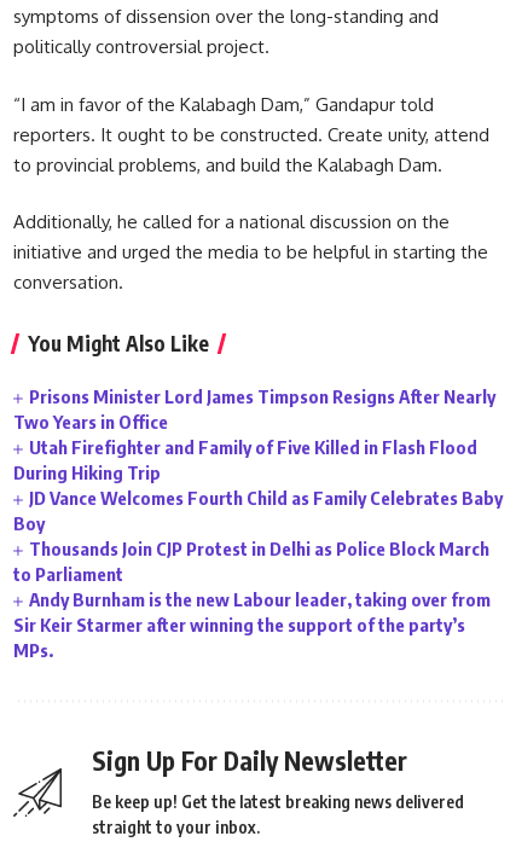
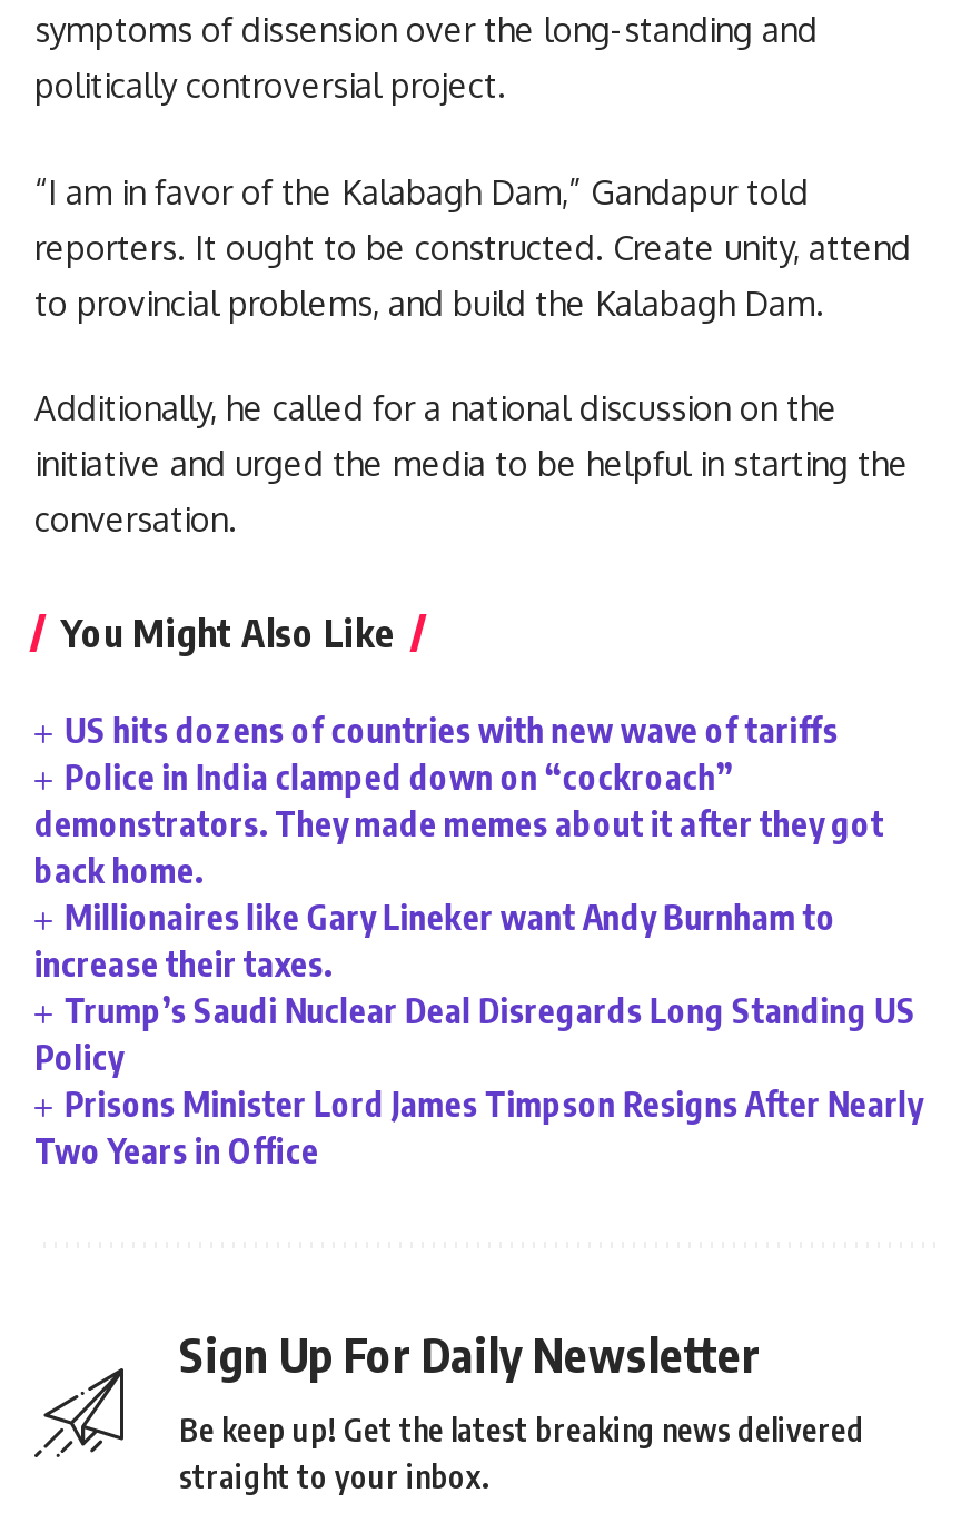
+ US hits dozens of countries with new wave of tariffs
+ Police in India clamped down on “cockroach”
+ demonstrators. They made memes about it after they got
+ back home.
+ Millionaires like Gary Lineker want Andy Burnham to
+ increase their taxes.
+ Trump’s Saudi Nuclear Deal Disregards Long Standing US
+ Policy

moved down: Prisons Minister Lord James Timpson Resigns After Nearly | Two Years in Office

- Utah Firefighter and Family of Five Killed in Flash Flood
- During Hiking Trip
- JD Vance Welcomes Fourth Child as Family Celebrates Baby
- Boy
- Thousands Join CJP Protest in Delhi as Police Block March
- to Parliament
- Andy Burnham is the new Labour leader, taking over from
- Sir Keir Starmer after winning the support of the party’s
- MPs.
